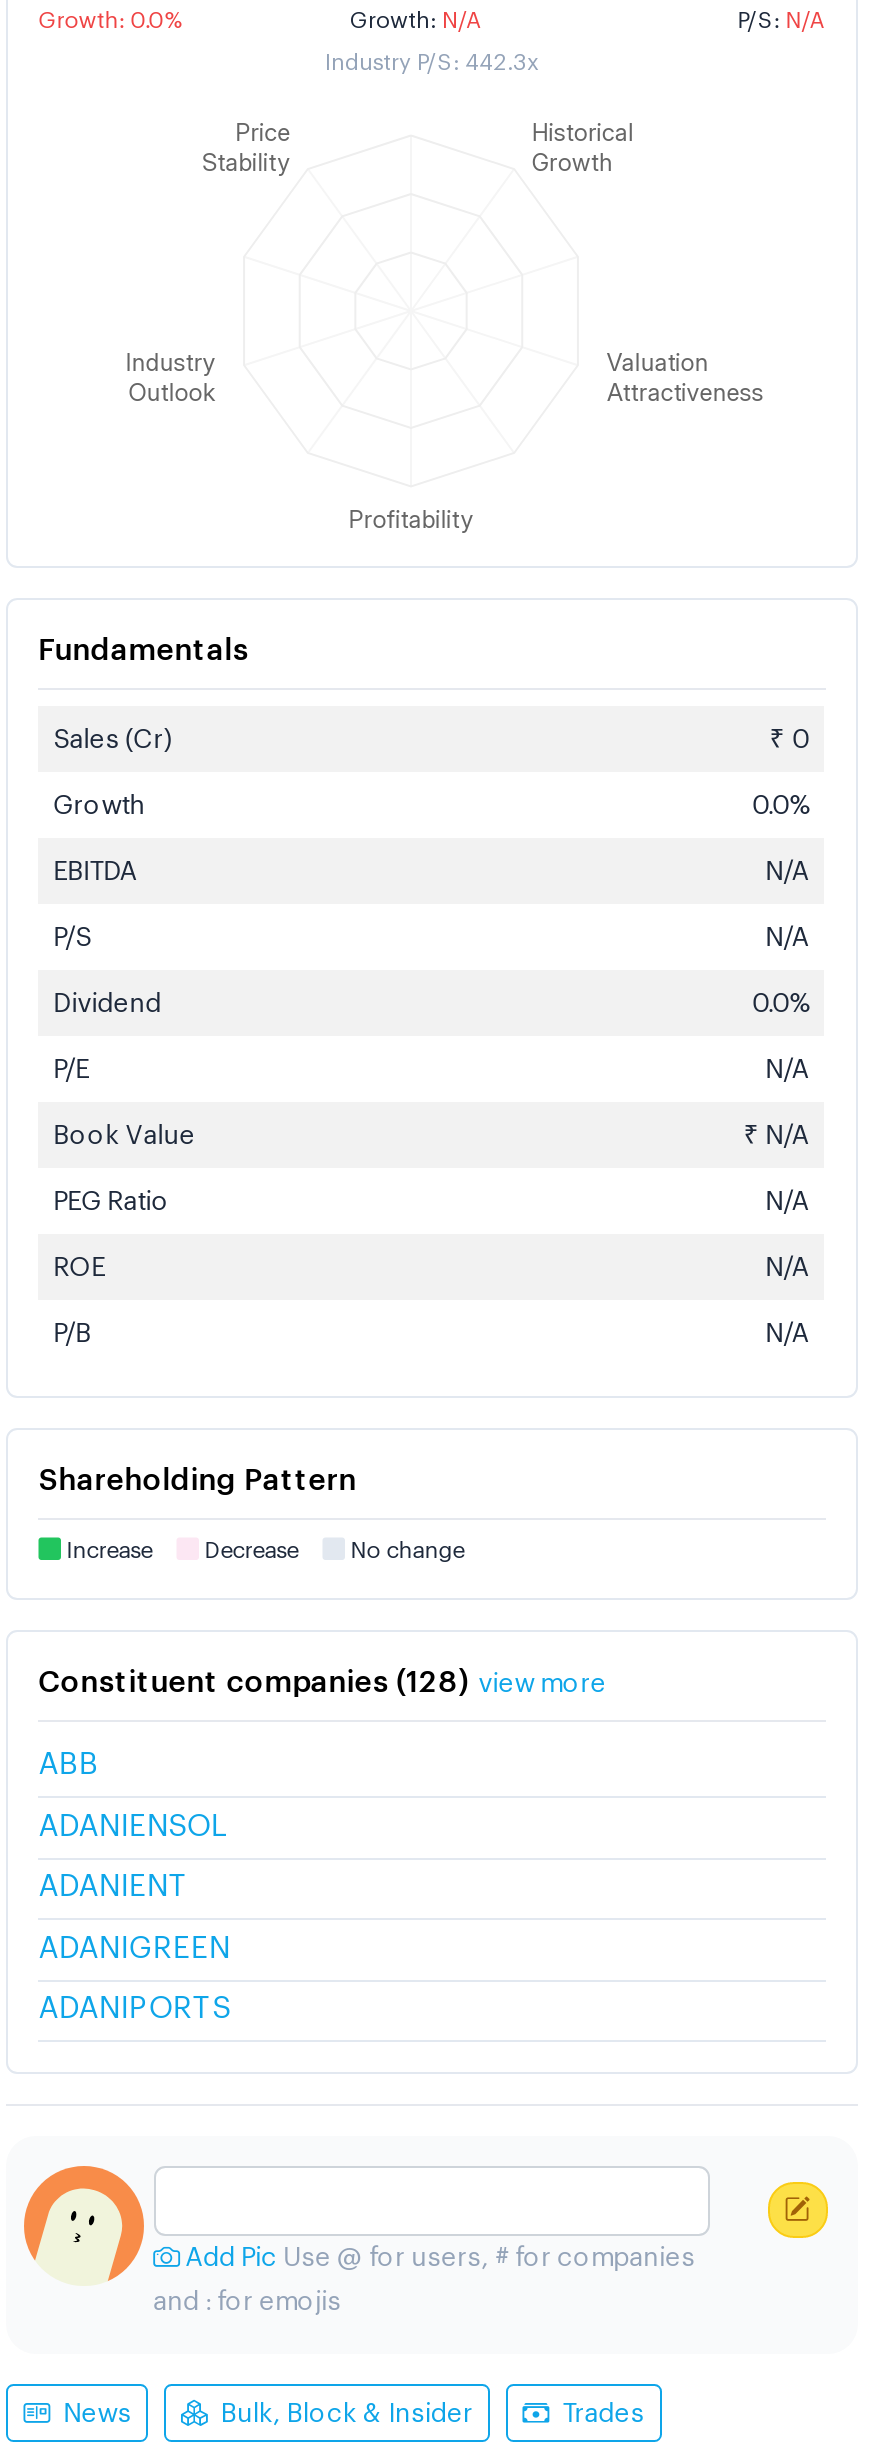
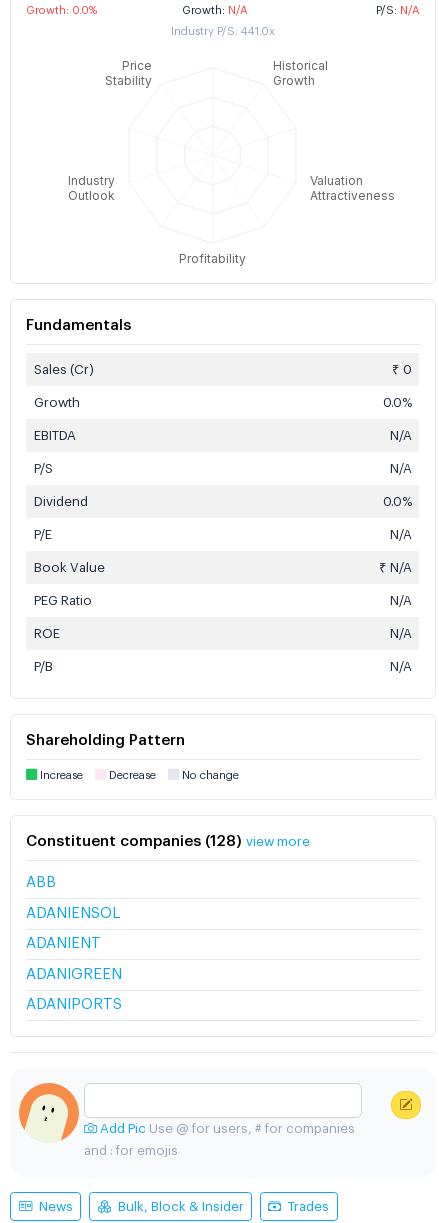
- Industry P/S: 442.3x
+ Industry P/S: 441.0x
